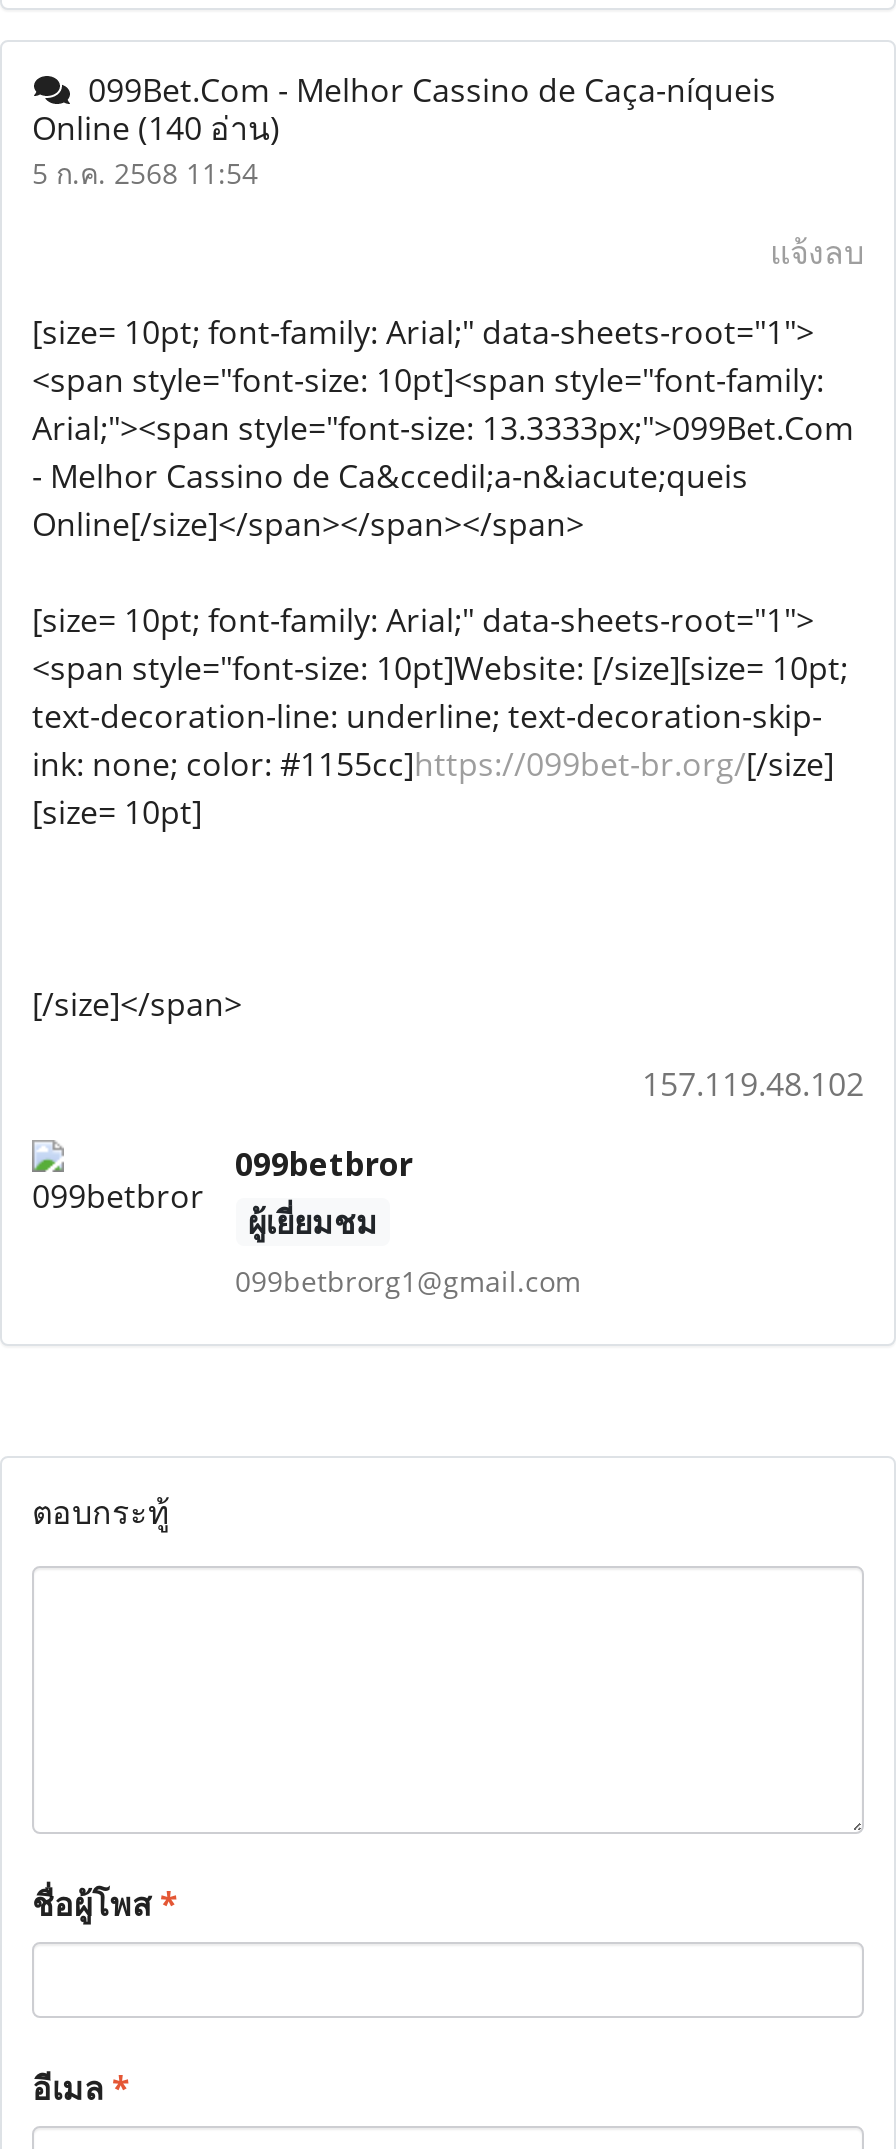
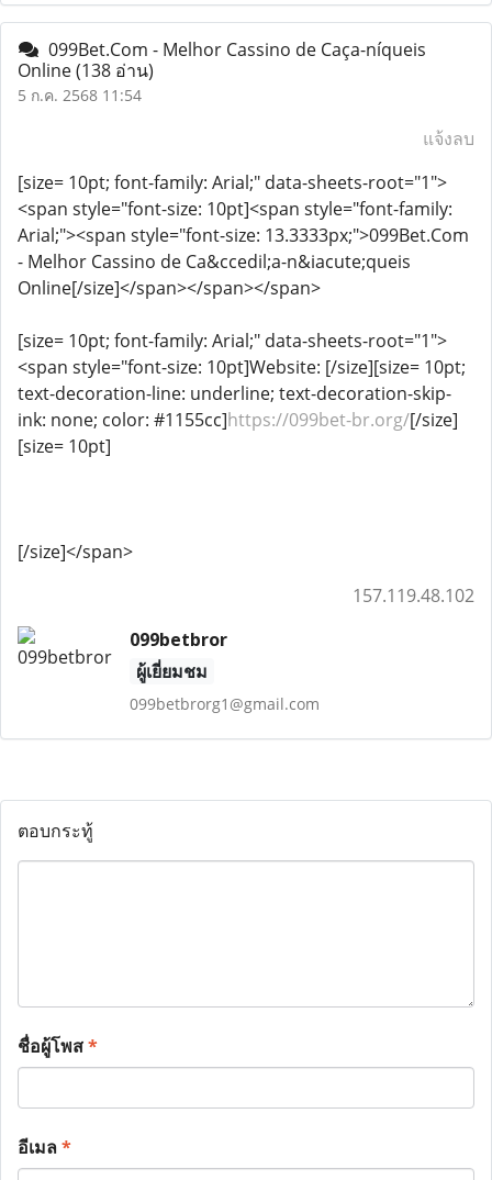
- Online (140 อ่าน)
+ Online (138 อ่าน)
